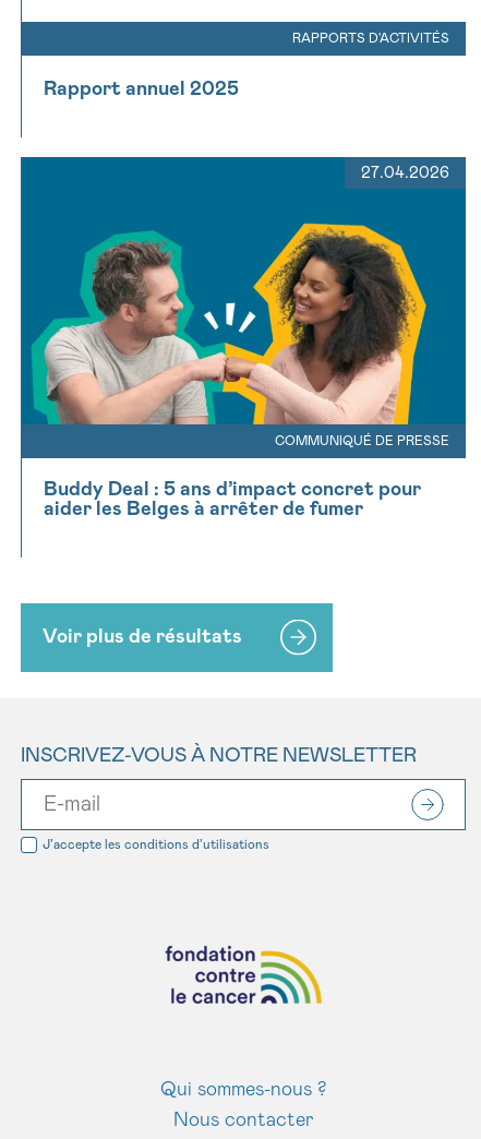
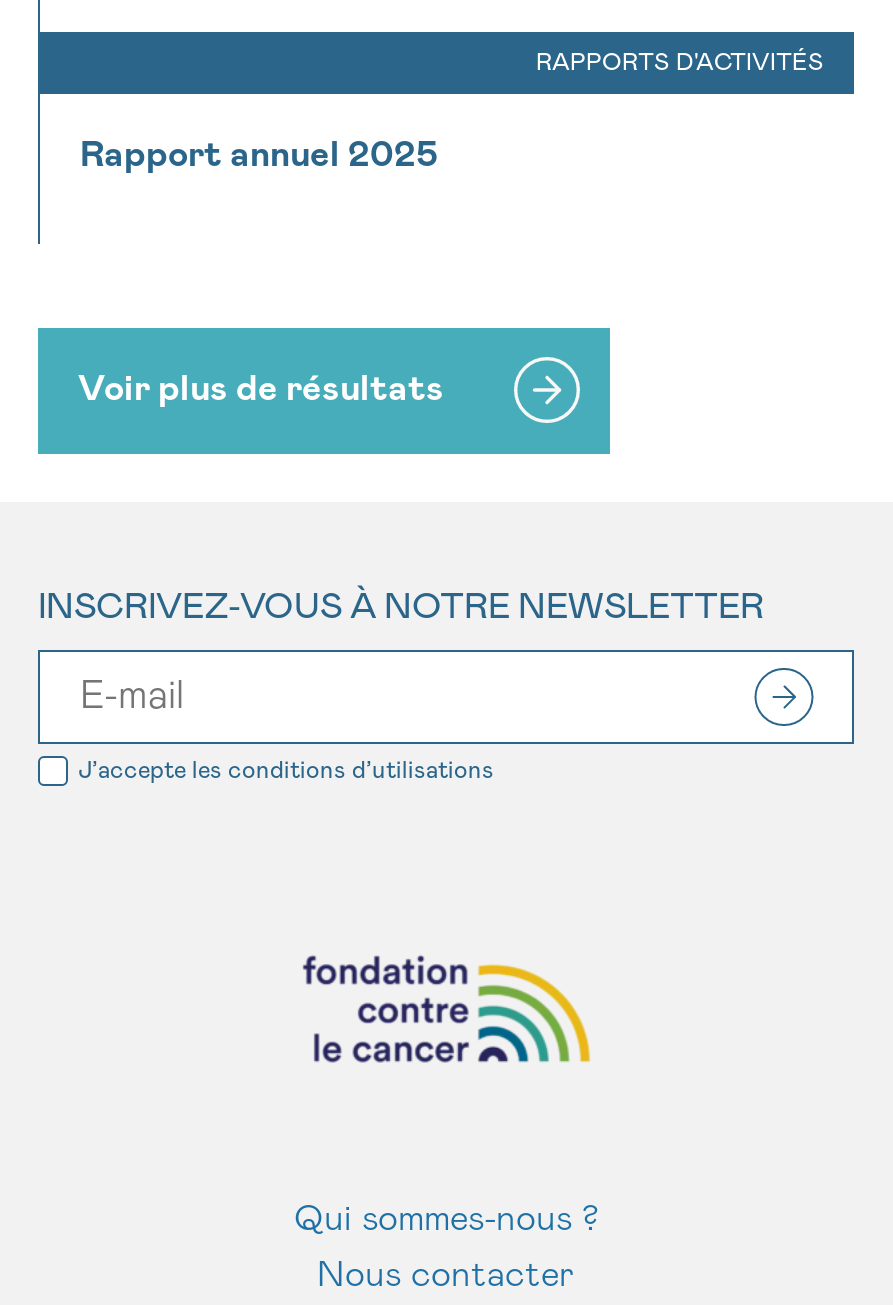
- [image]
- 27.04.2026

- COMMUNIQUÉ DE PRESSE
- Buddy Deal : 5 ans d’impact concret pour
- aider les Belges à arrêter de fumer
